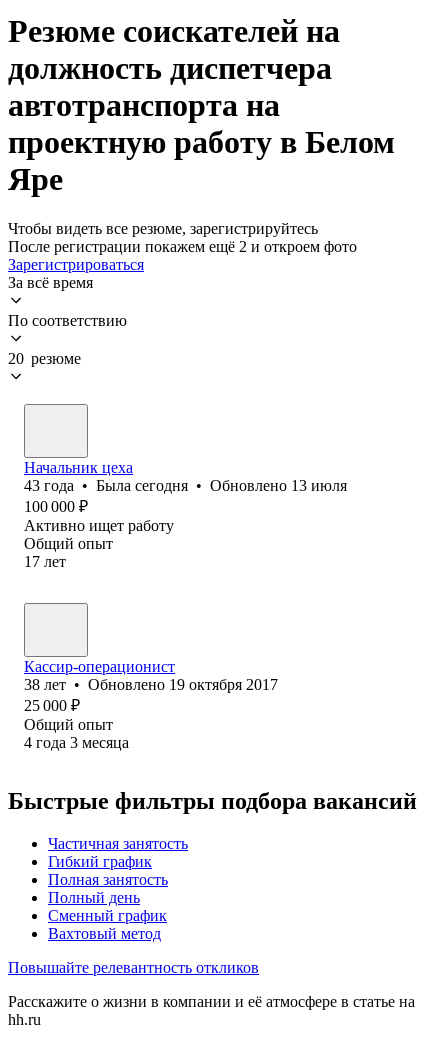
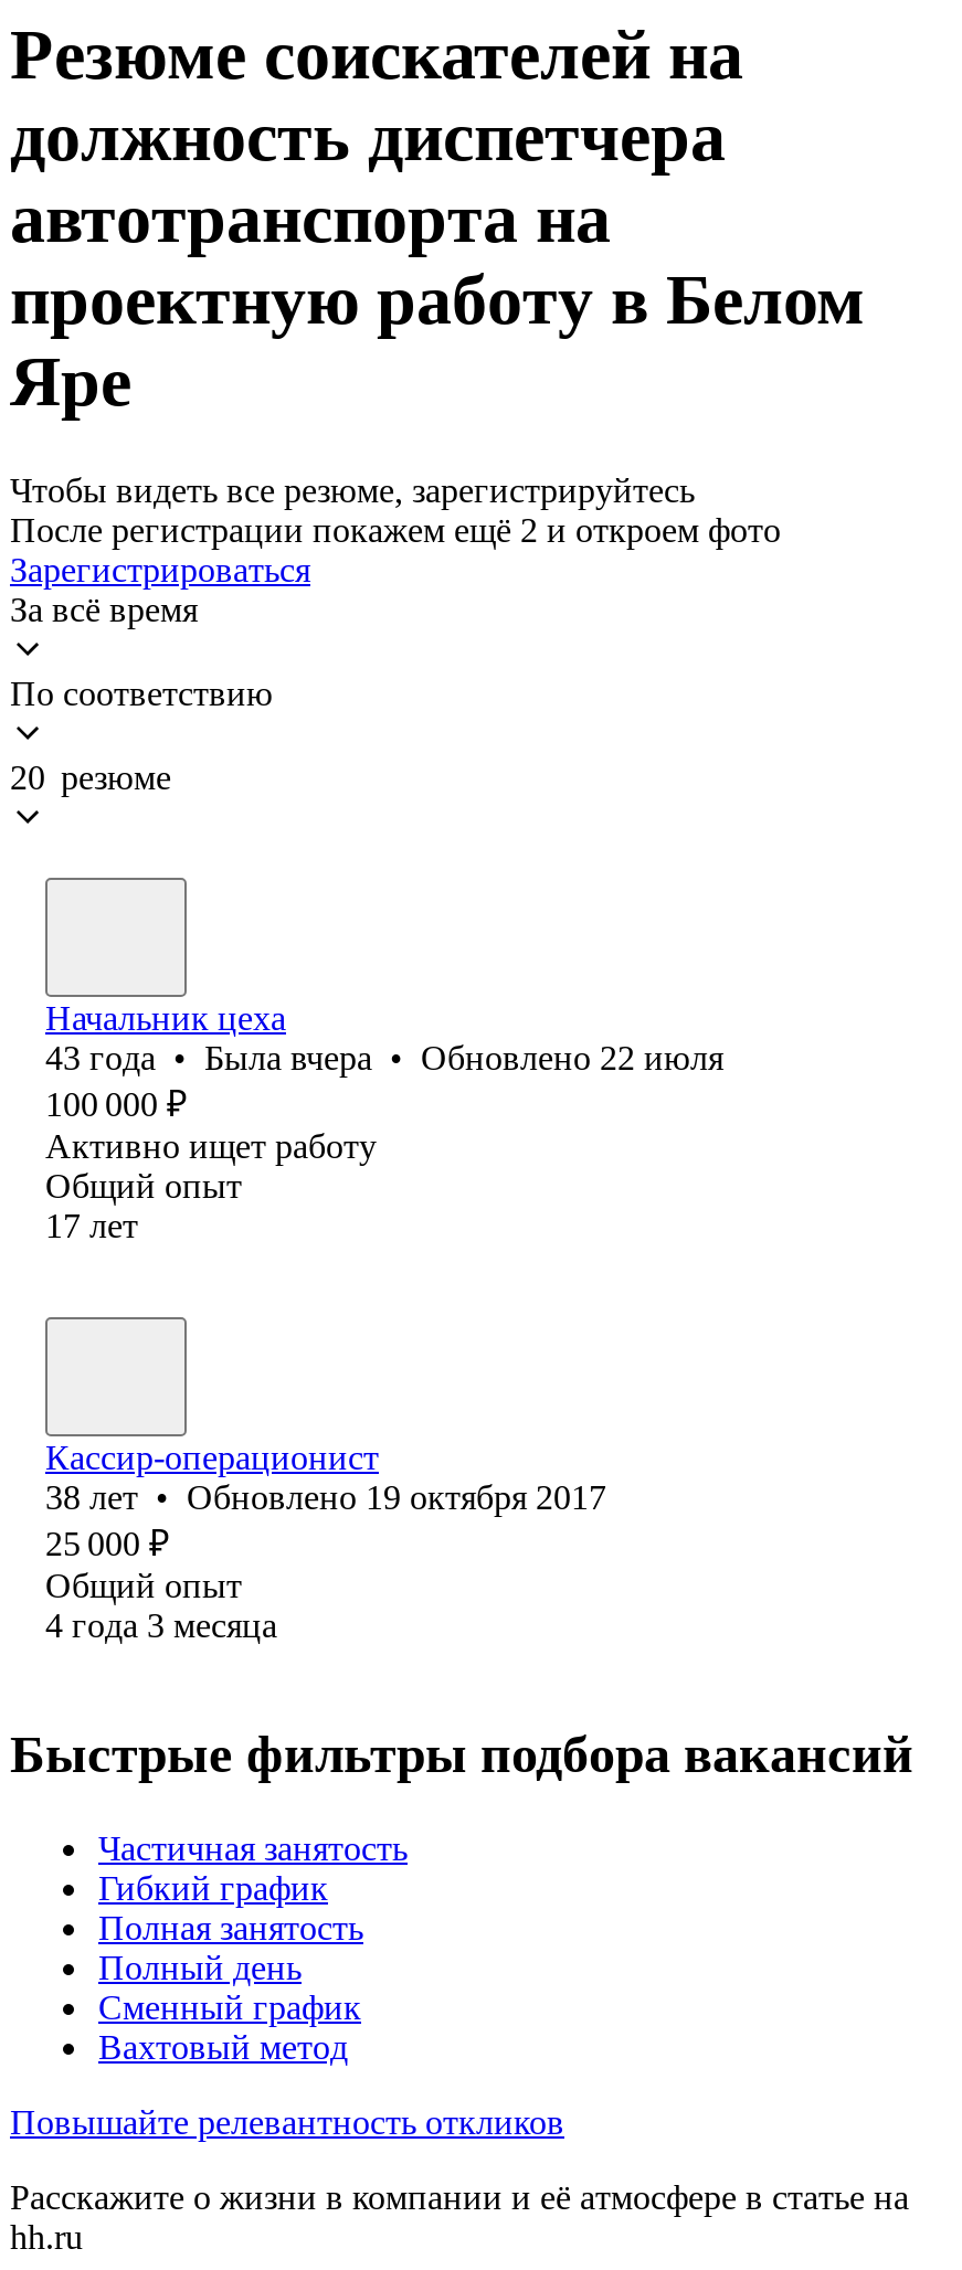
- 43 года • Была сегодня • Обновлено 13 июля
+ 43 года • Была вчера • Обновлено 22 июля
